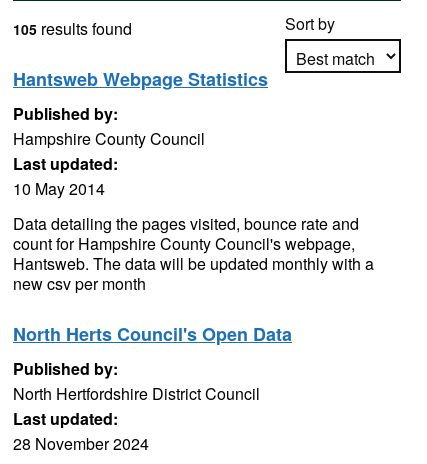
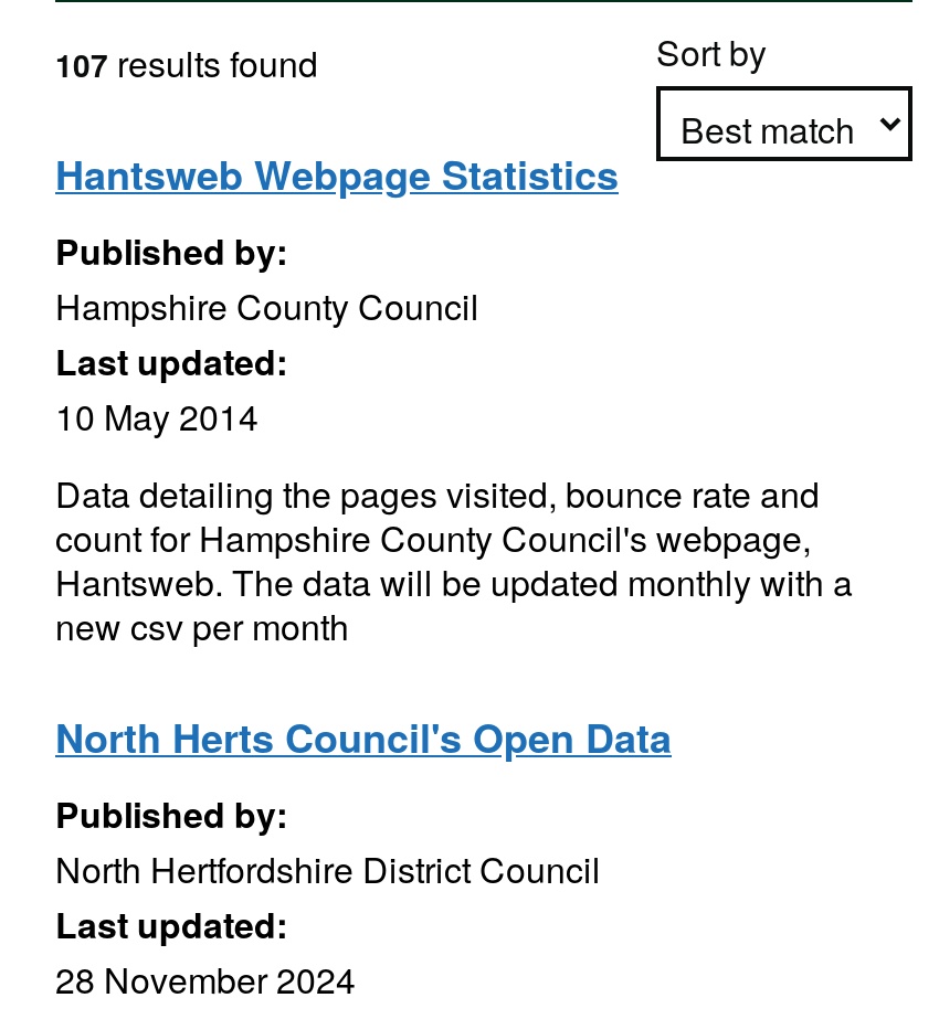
- 105 results found
+ 107 results found
